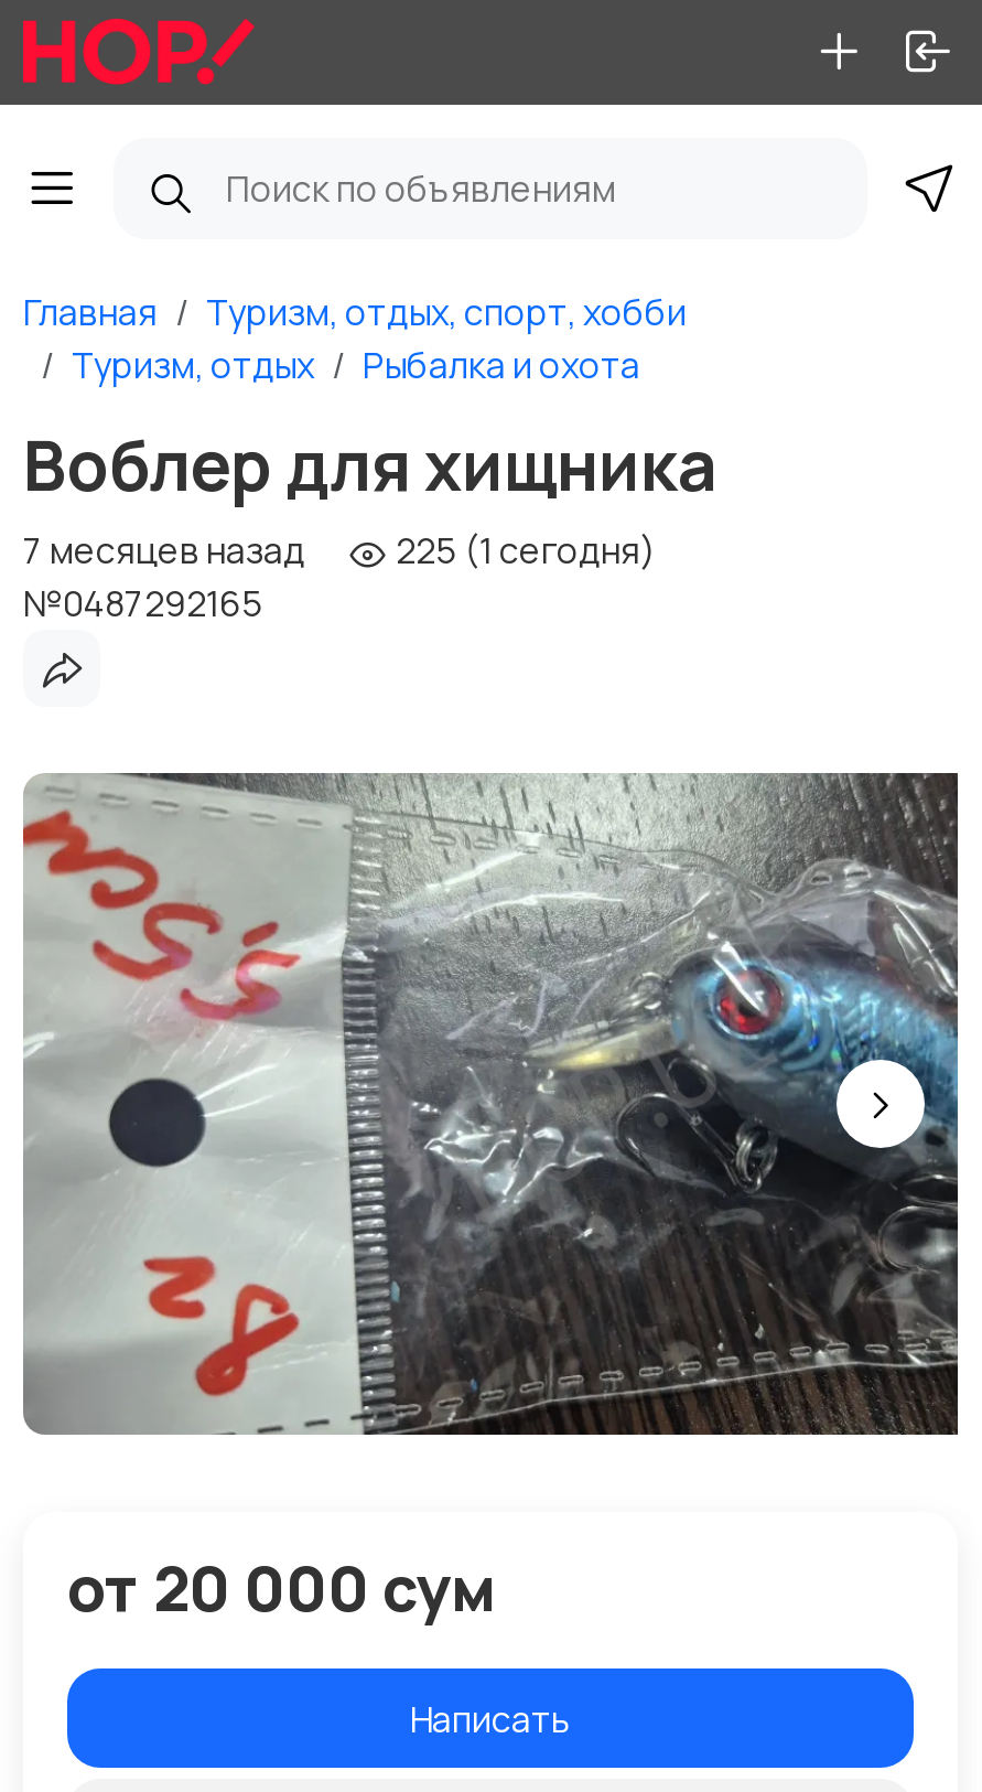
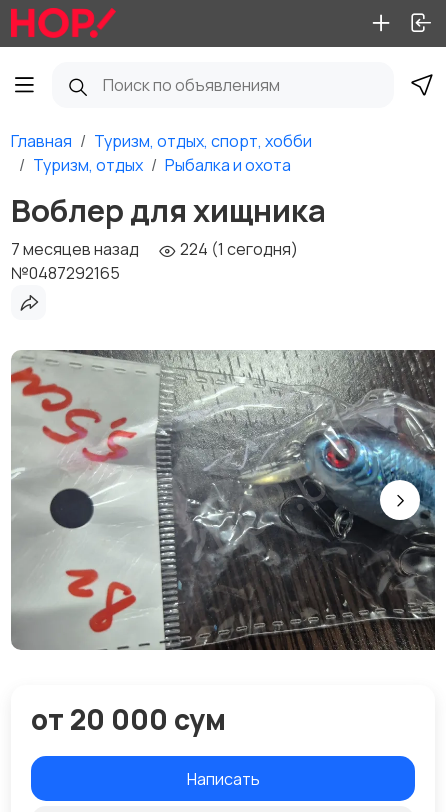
- 7 месяцев назад 225 (1 сегодня)
+ 7 месяцев назад 224 (1 сегодня)
